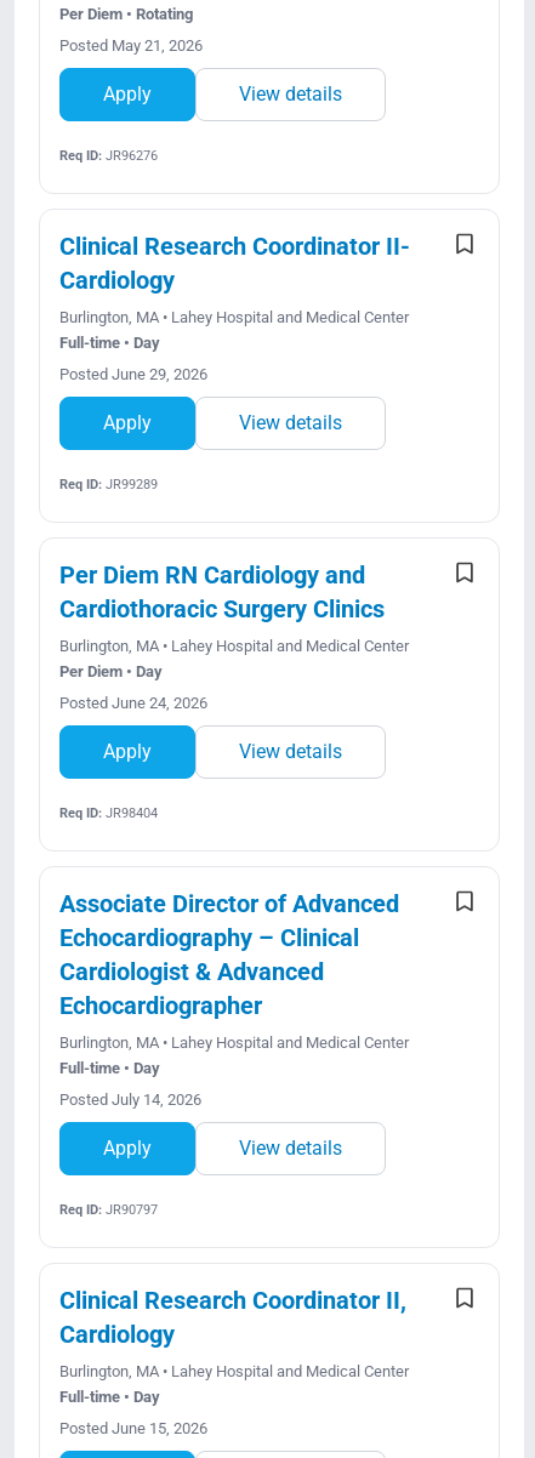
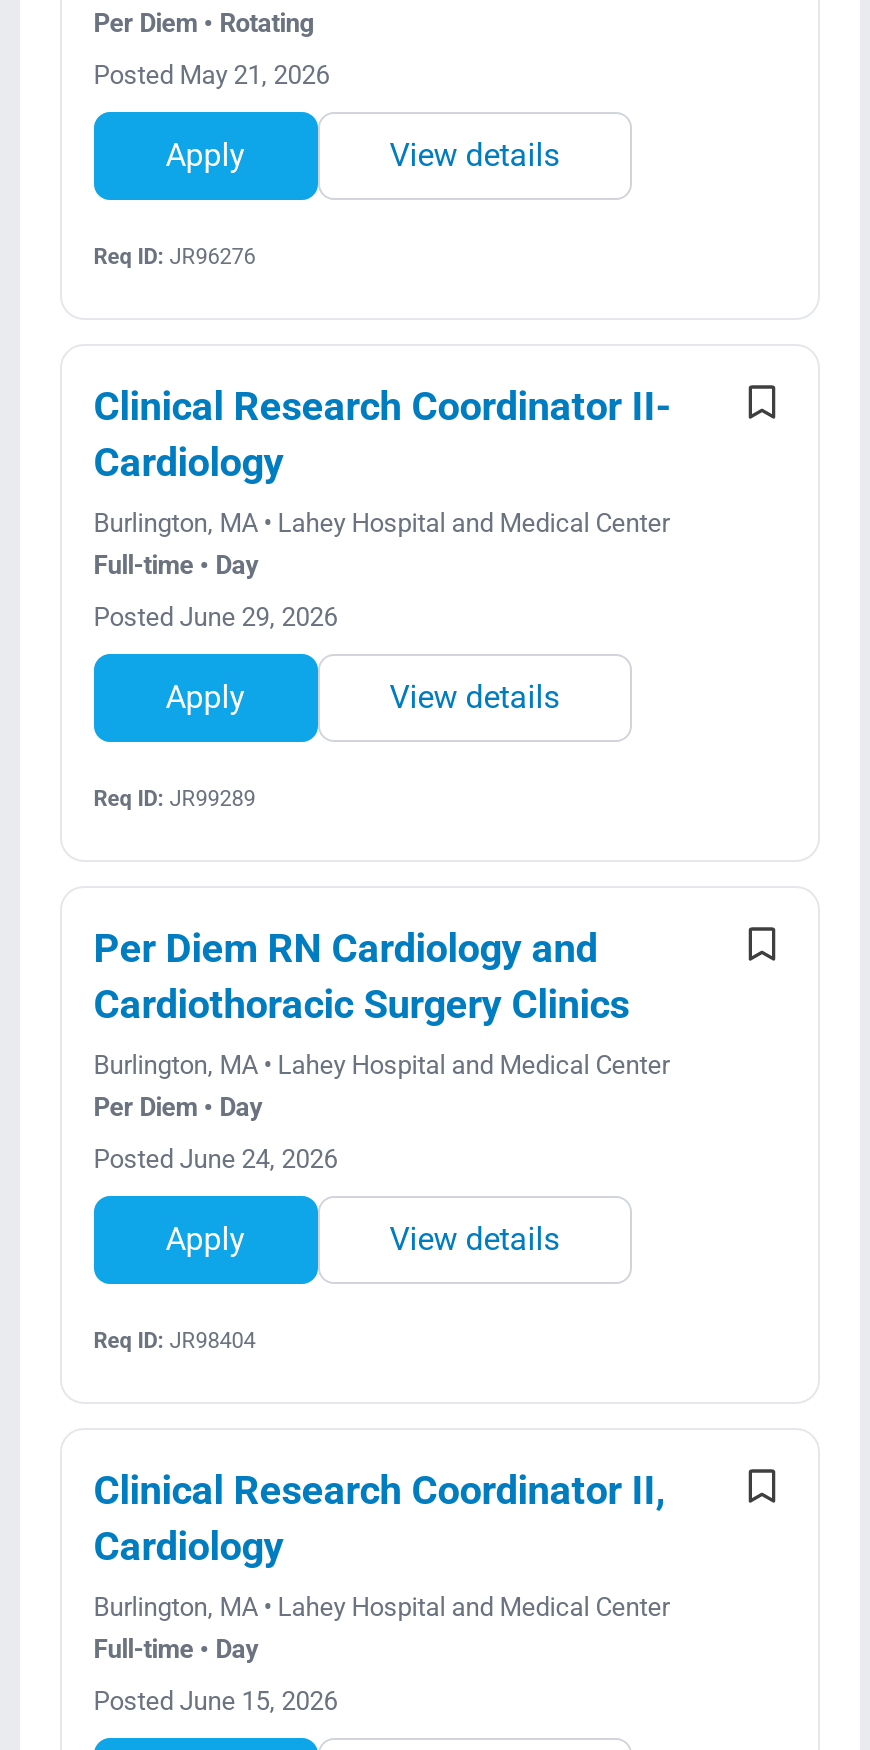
- Associate Director of Advanced
- Echocardiography – Clinical
- Cardiologist & Advanced
- Echocardiographer
- Burlington, MA • Lahey Hospital and Medical Center
- Full-time • Day
- Posted July 14, 2026
- Apply
- View details
- Req ID: JR90797
